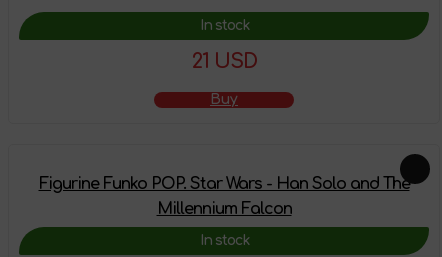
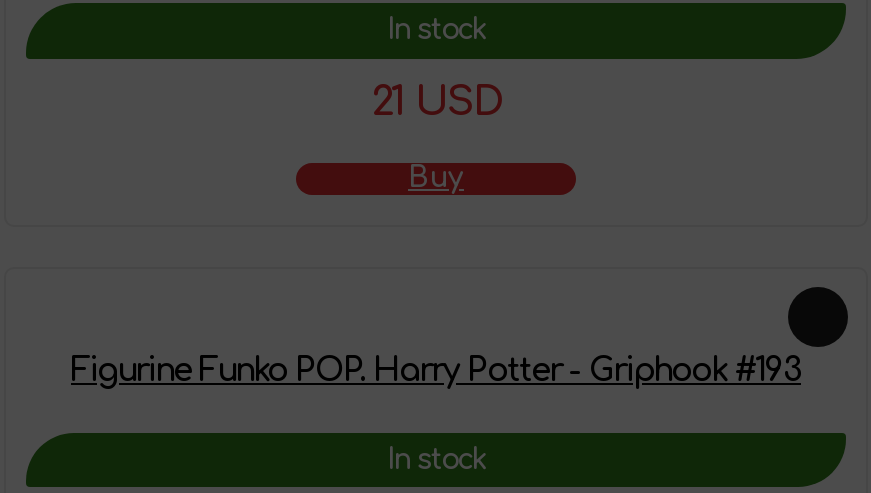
- Figurine Funko POP. Star Wars - Han Solo and The
- Millennium Falcon
+ Figurine Funko POP. Harry Potter - Griphook #193
